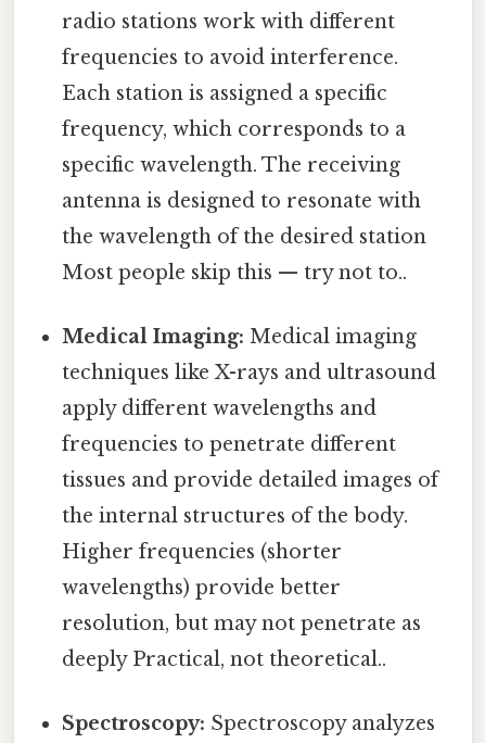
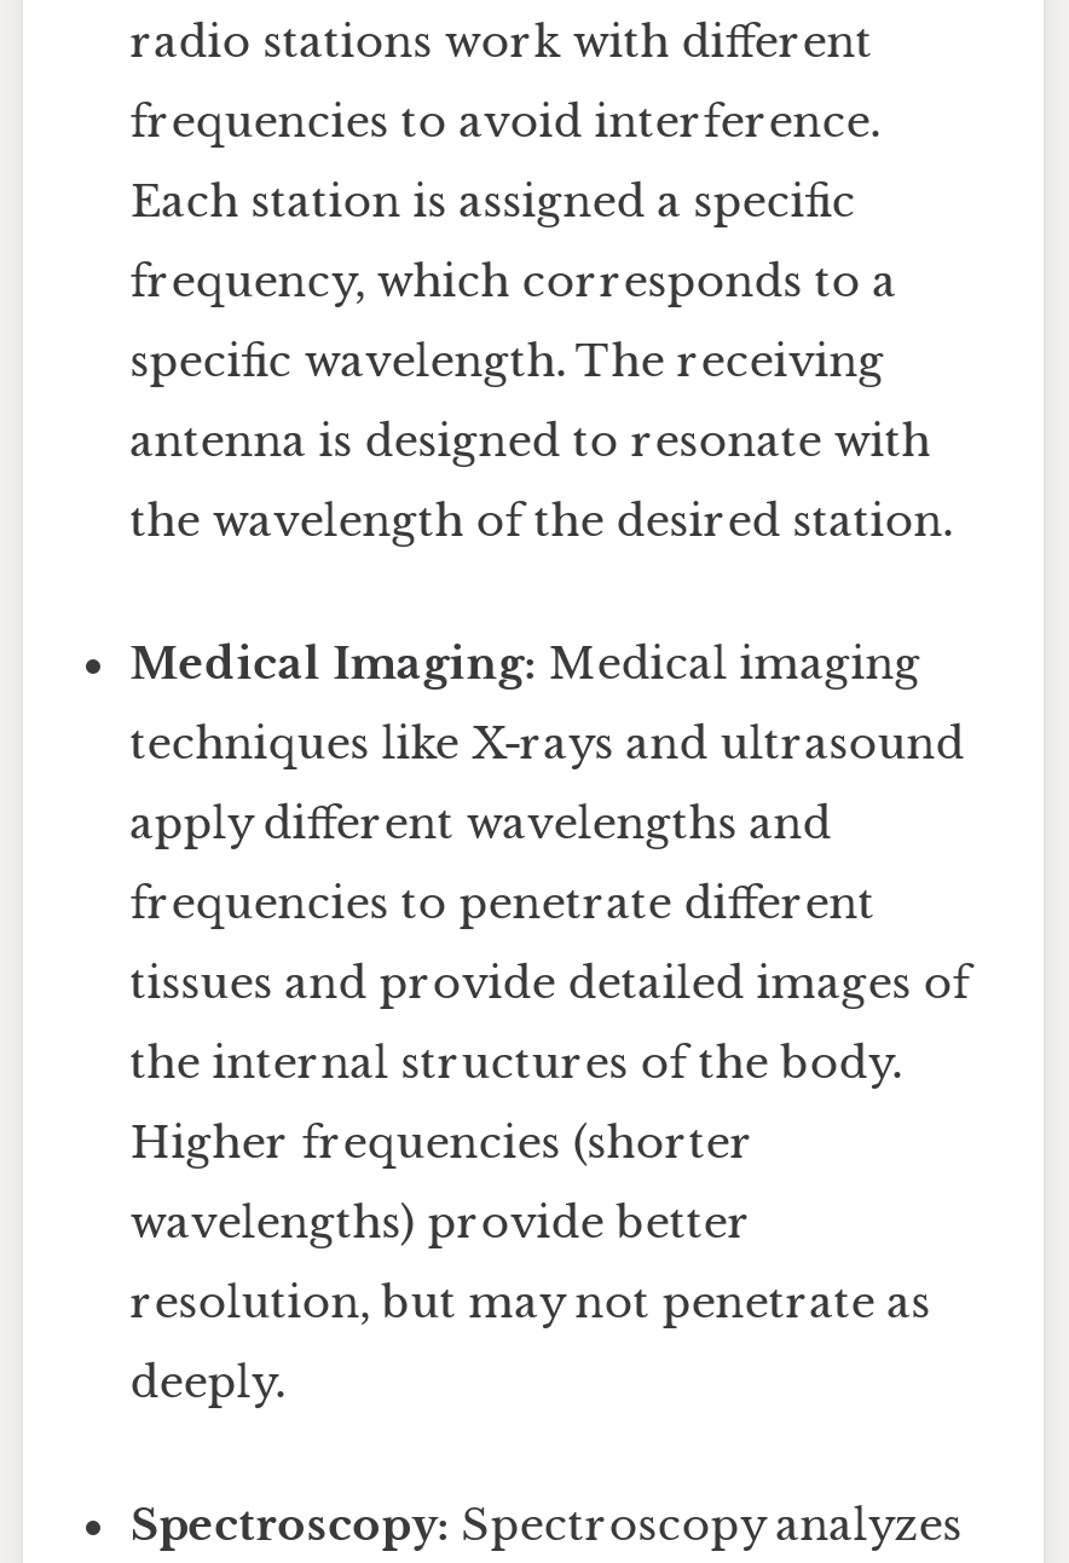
- the wavelength of the desired station
- Most people skip this — try not to..
+ the wavelength of the desired station.

- deeply Practical, not theoretical..
+ deeply.
